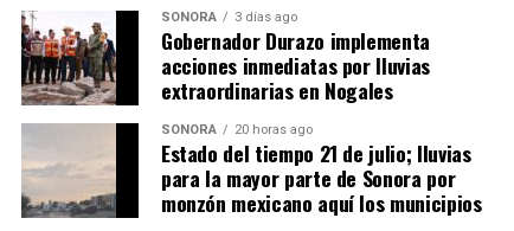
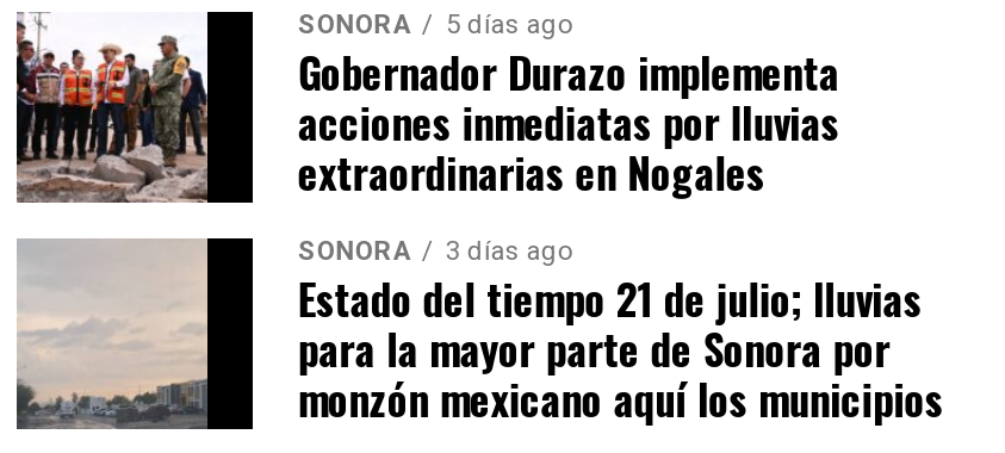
- SONORA 3 días ago
+ SONORA 5 días ago

- SONORA 20 horas ago
+ SONORA 3 días ago
